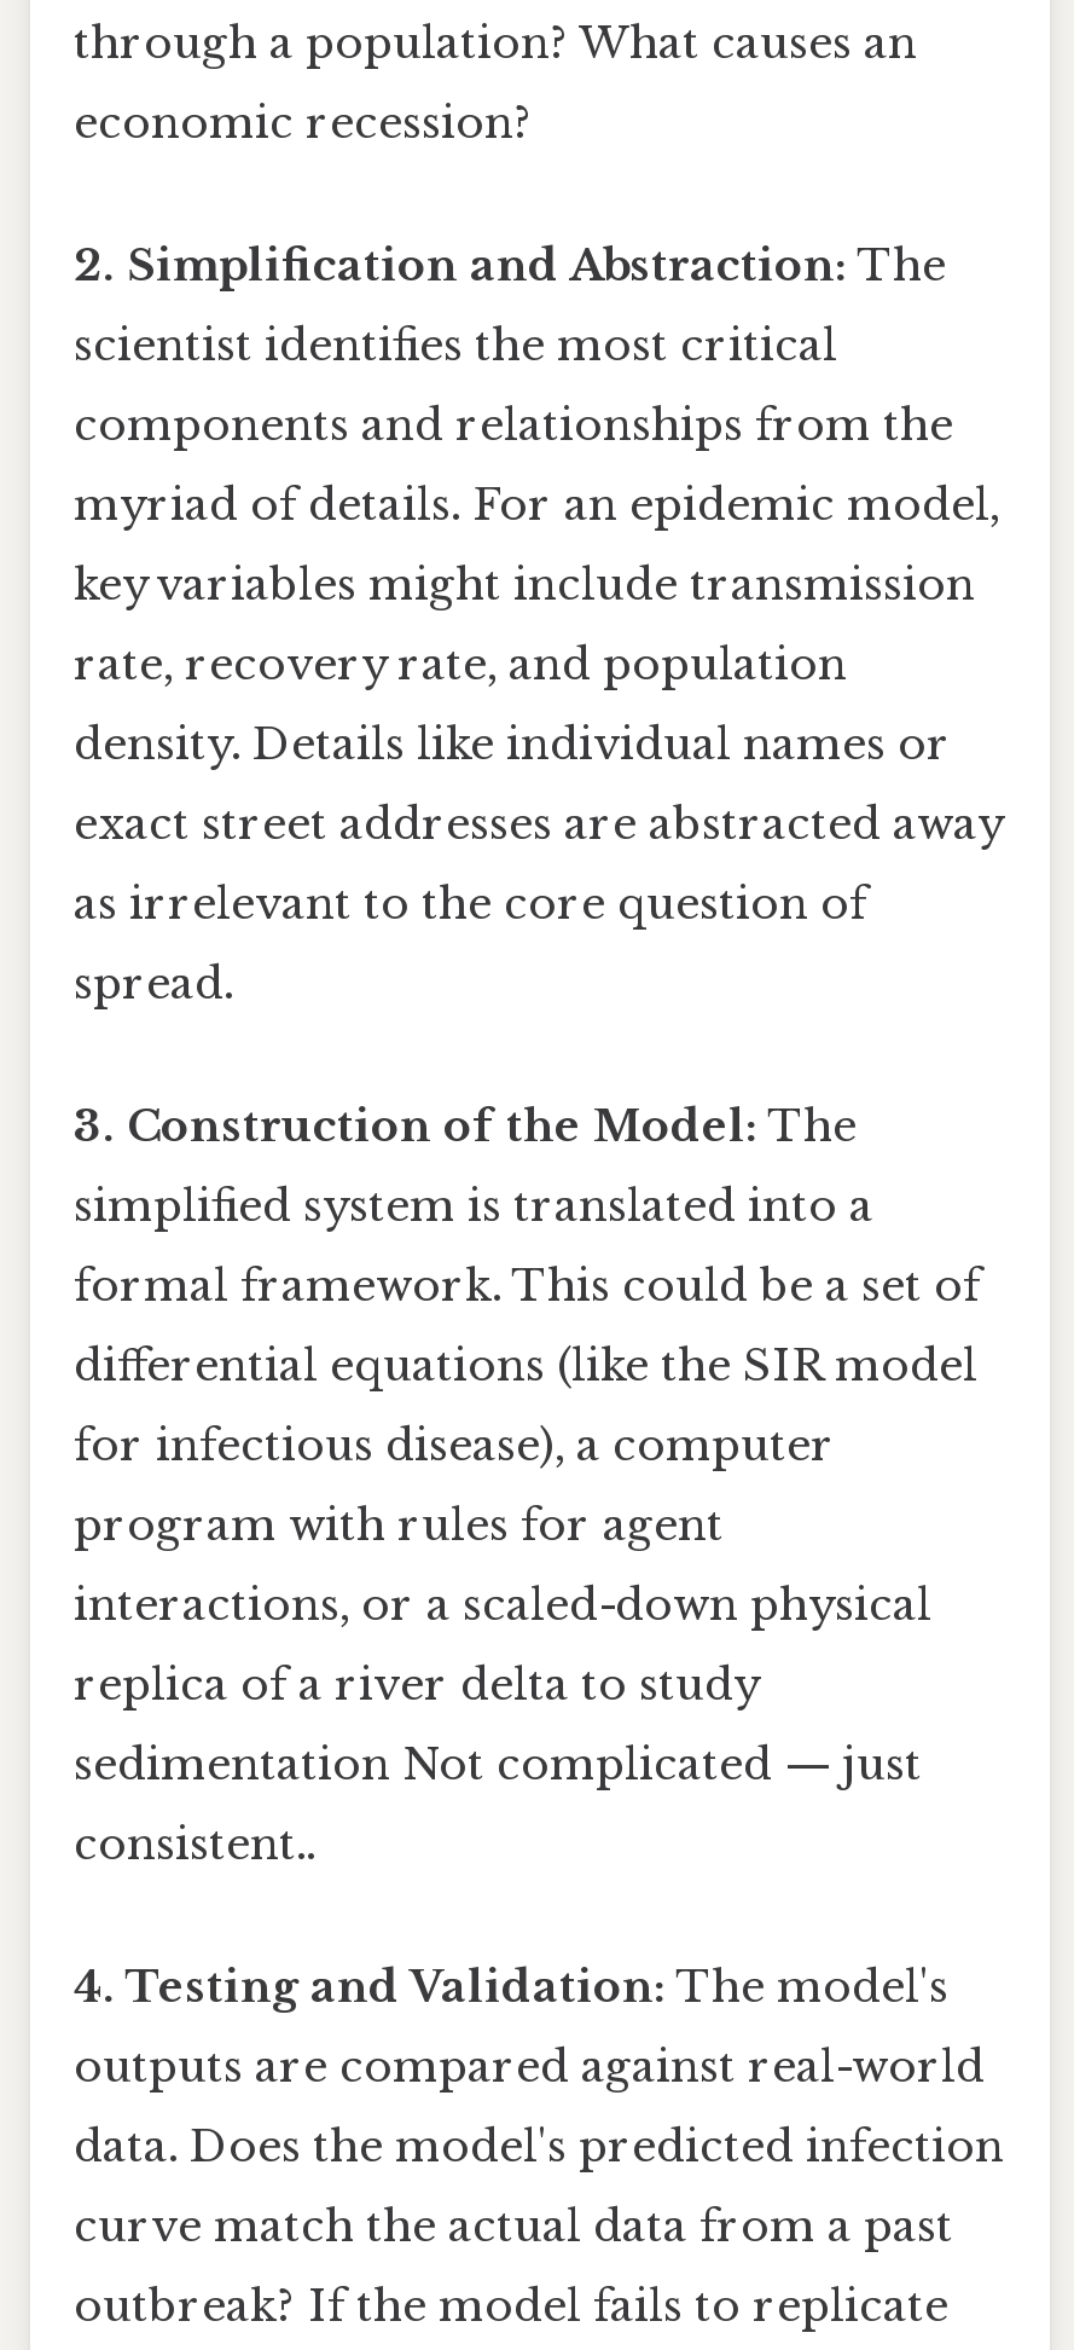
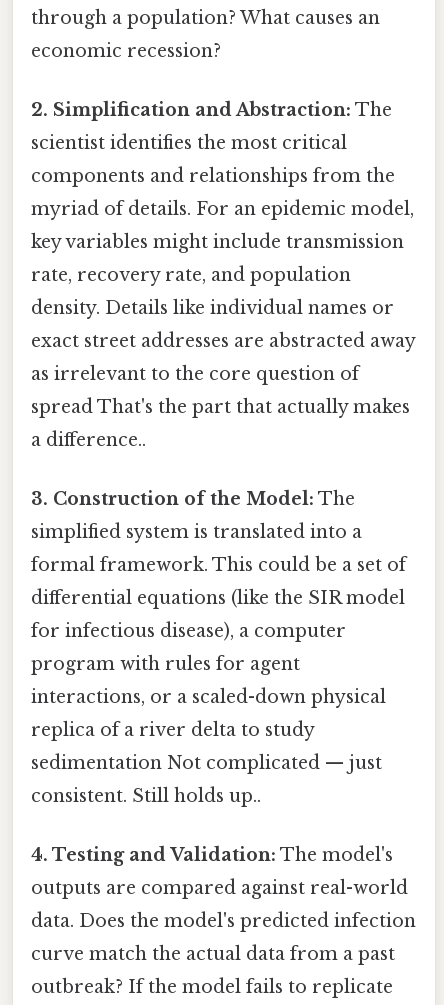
- spread.
+ spread That's the part that actually makes
+ a difference..

- consistent..
+ consistent. Still holds up..
